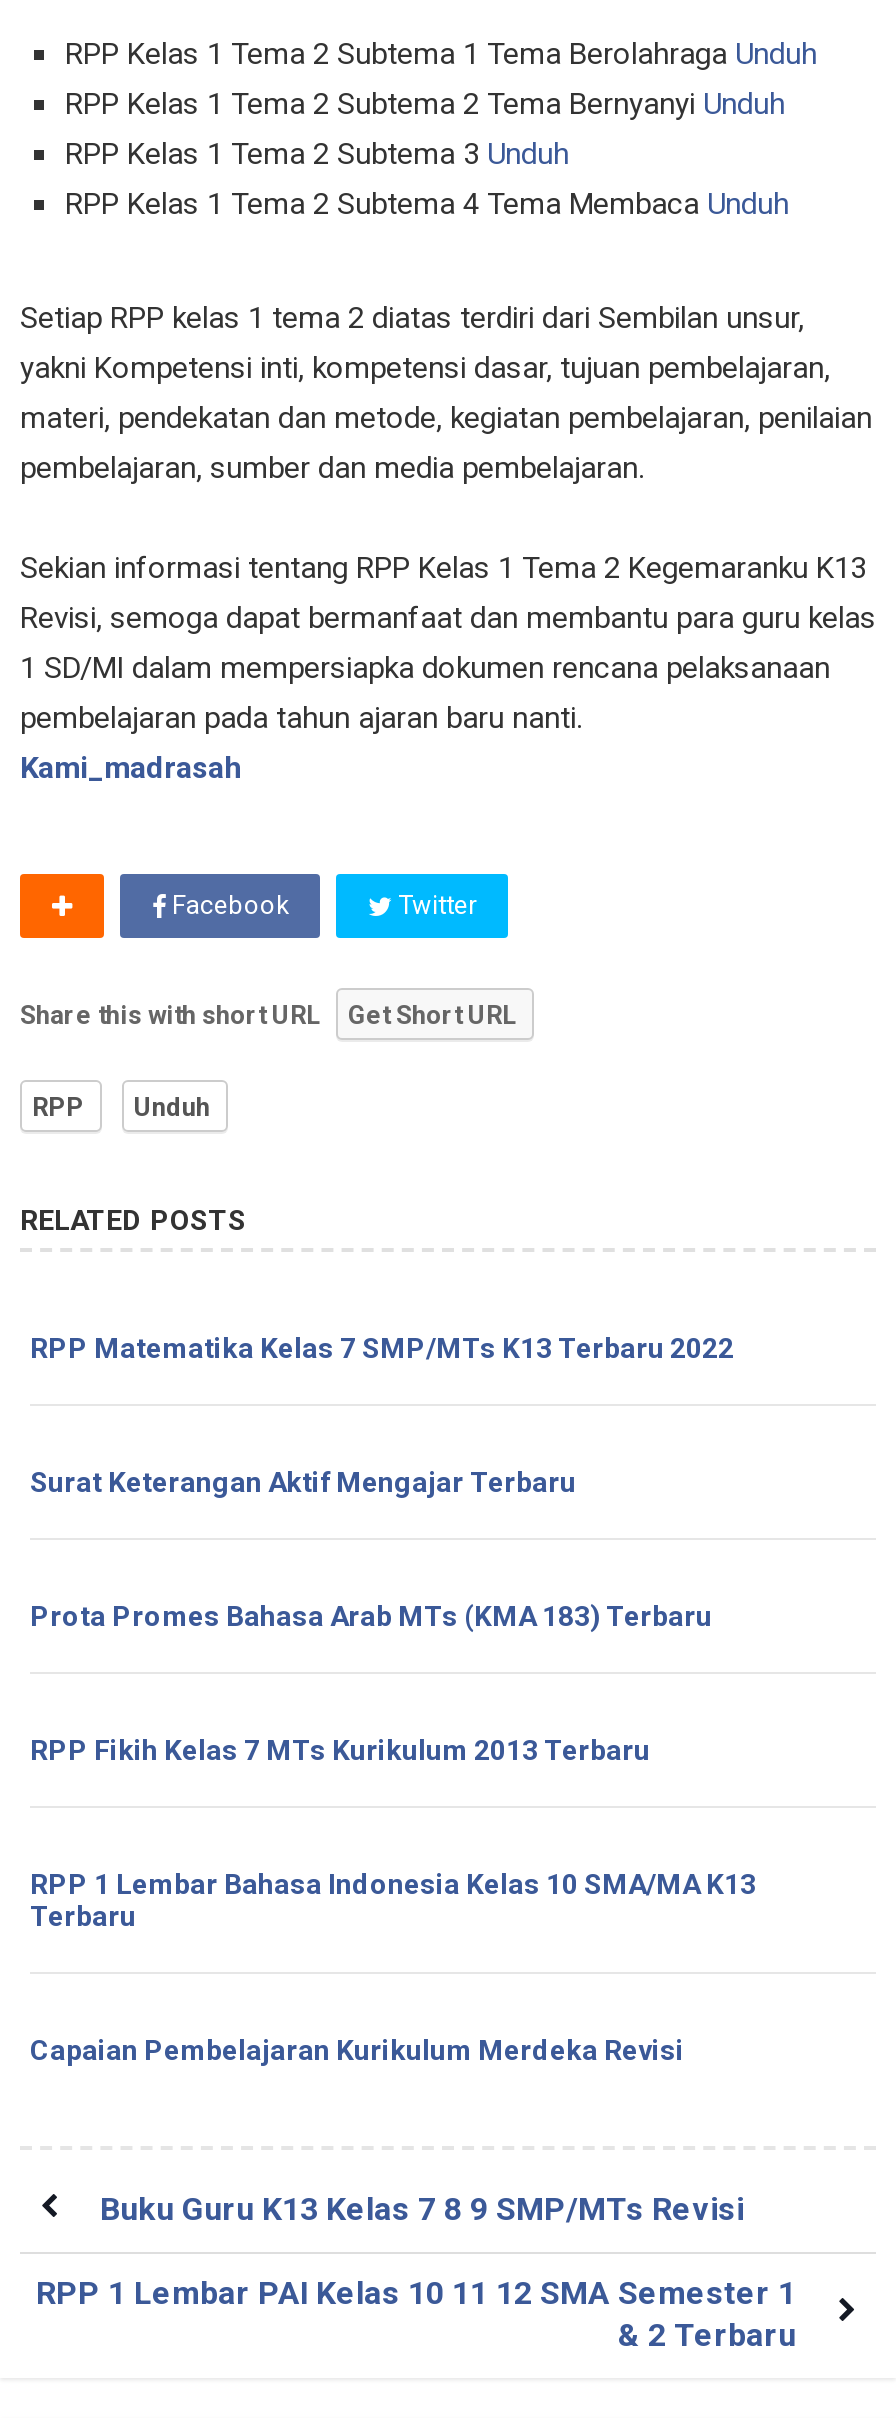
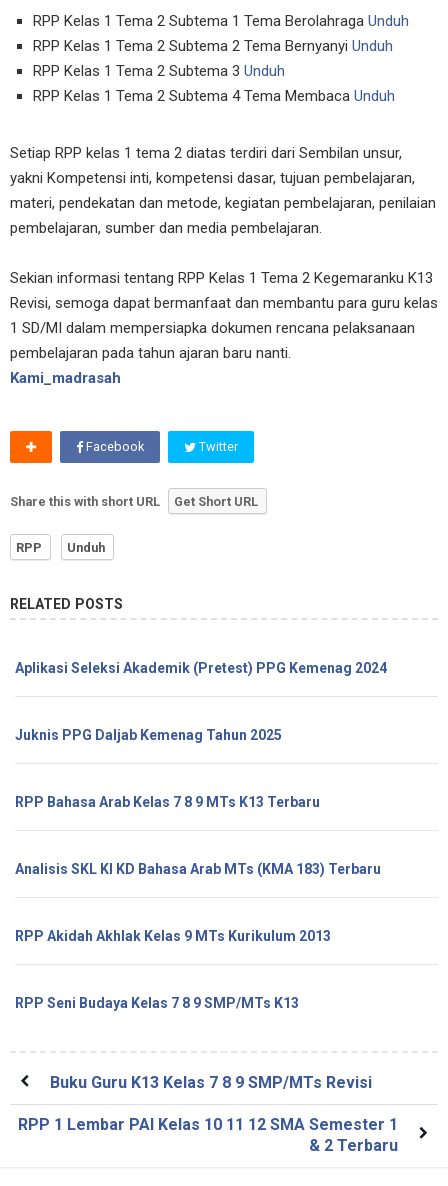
- RPP Matematika Kelas 7 SMP/MTs K13 Terbaru 2022
+ Aplikasi Seleksi Akademik (Pretest) PPG Kemenag 2024

- Surat Keterangan Aktif Mengajar Terbaru
+ Juknis PPG Daljab Kemenag Tahun 2025

- Prota Promes Bahasa Arab MTs (KMA 183) Terbaru
+ RPP Bahasa Arab Kelas 7 8 9 MTs K13 Terbaru

- RPP Fikih Kelas 7 MTs Kurikulum 2013 Terbaru
+ Analisis SKL KI KD Bahasa Arab MTs (KMA 183) Terbaru

- RPP 1 Lembar Bahasa Indonesia Kelas 10 SMA/MA K13
- Terbaru
+ RPP Akidah Akhlak Kelas 9 MTs Kurikulum 2013

- Capaian Pembelajaran Kurikulum Merdeka Revisi
+ RPP Seni Budaya Kelas 7 8 9 SMP/MTs K13
